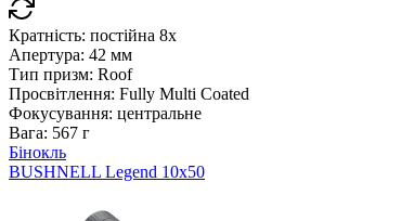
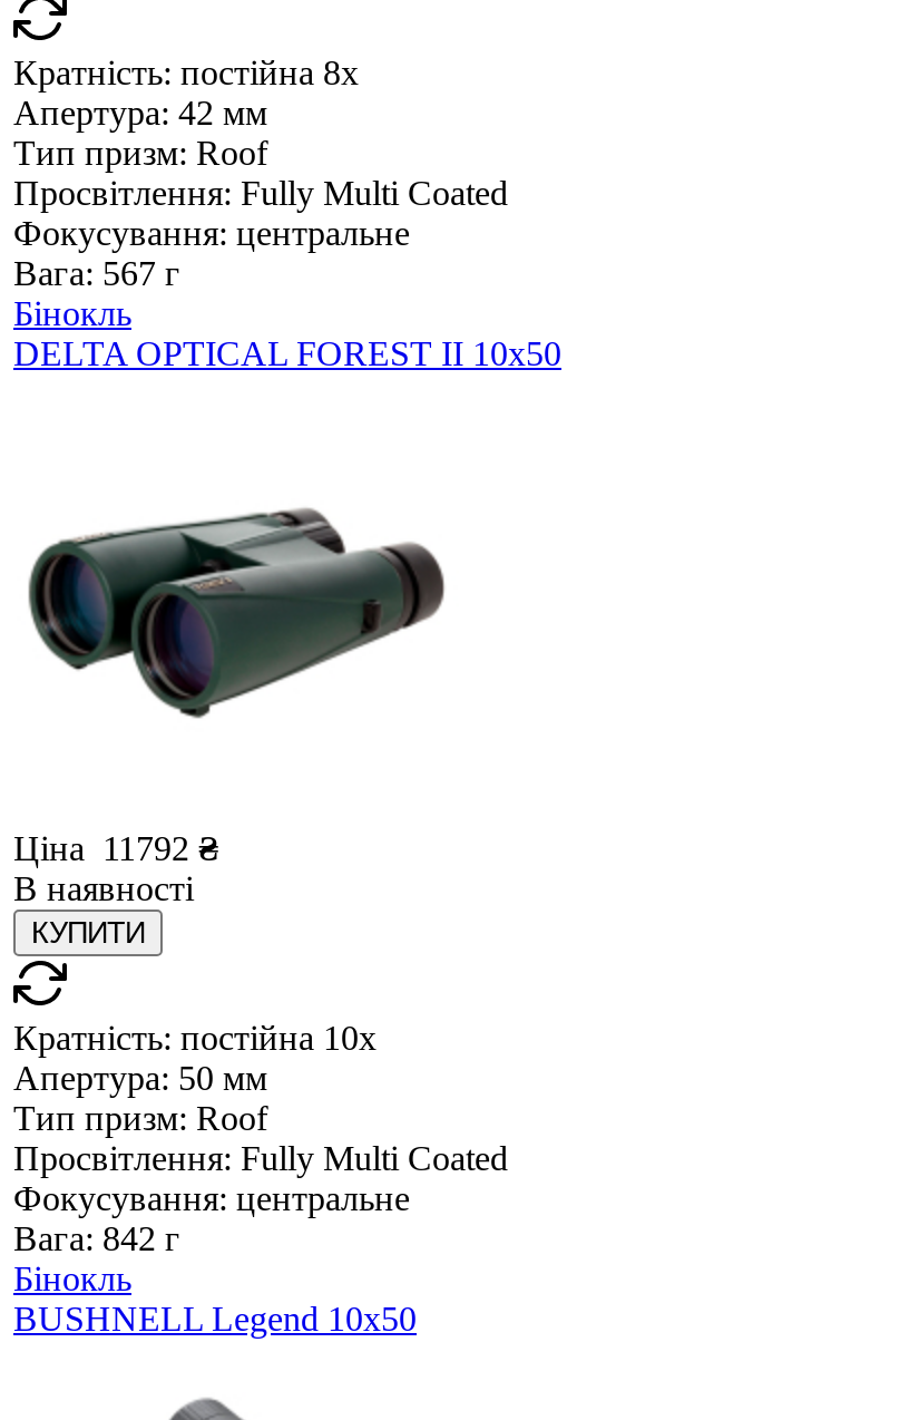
+ DELTA OPTICAL FOREST II 10x50

+ Ціна 11792 ₴
+ В наявності
+ КУПИТИ
+ Кратність: постійна 10x
+ Апертура: 50 мм
+ Тип призм: Roof
+ Просвітлення: Fully Multi Coated
+ Фокусування: центральне
+ Вага: 842 г
+ Бінокль

+ [image]
